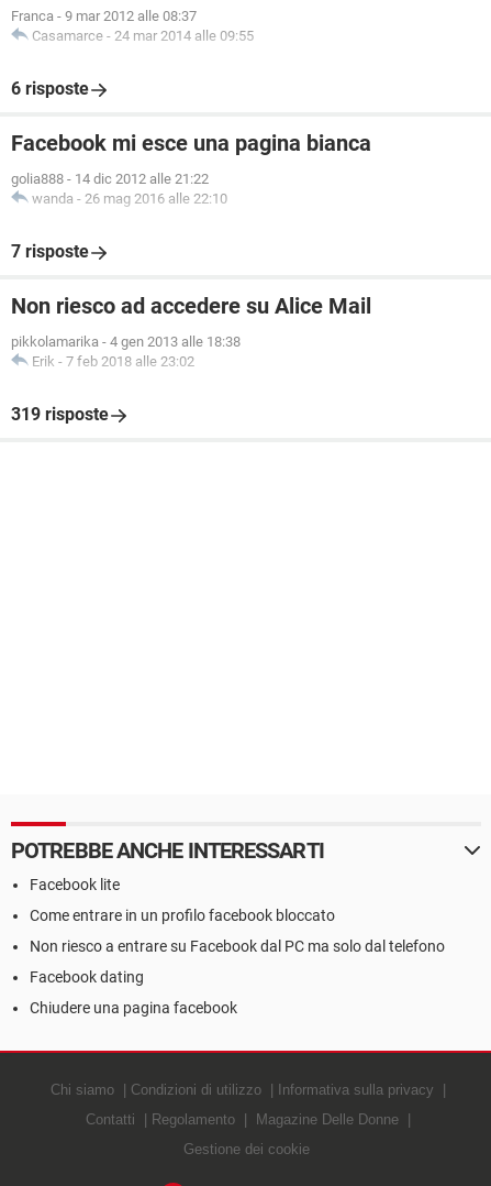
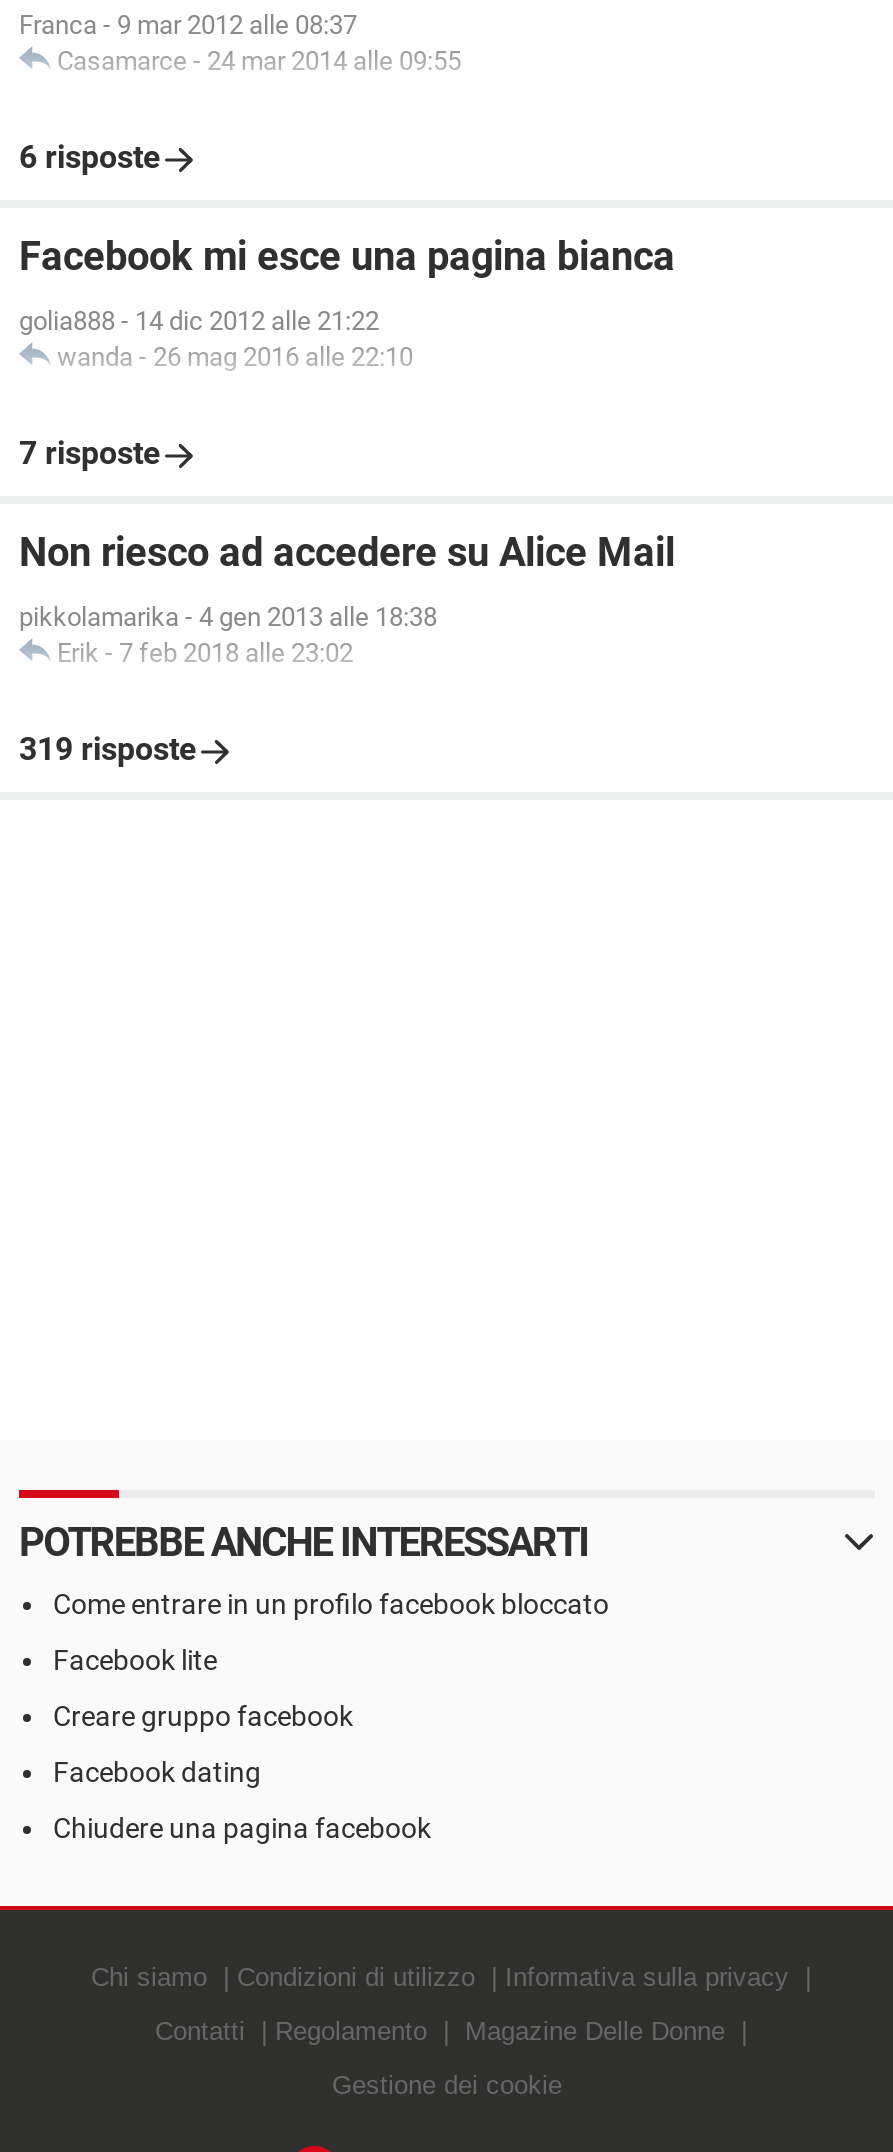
moved down: Facebook lite

moved up: Come entrare in un profilo facebook bloccato

- Non riesco a entrare su Facebook dal PC ma solo dal telefono
+ Creare gruppo facebook
